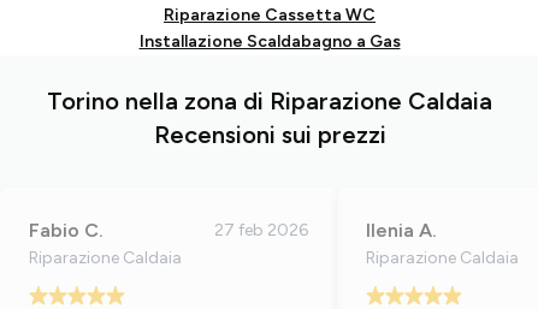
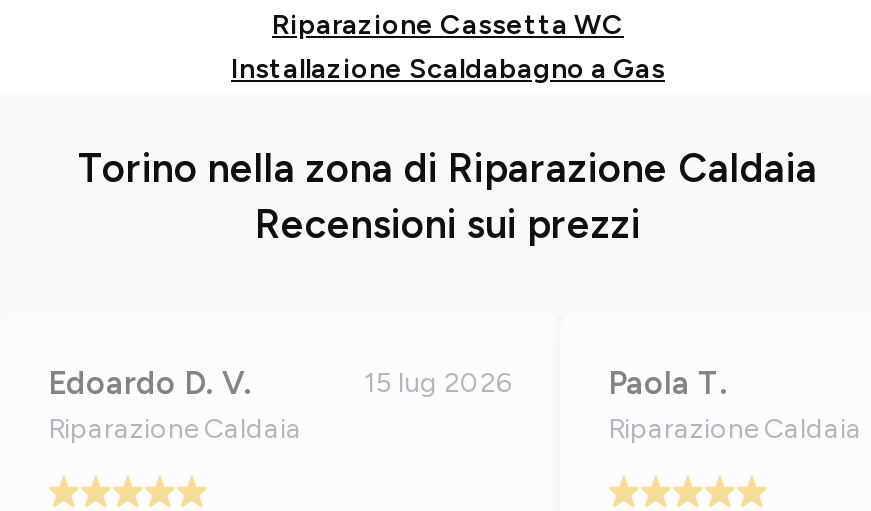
- Fabio C.
- 27 feb 2026
+ Edoardo D. V.
+ 15 lug 2026

- Ilenia A.
+ Paola T.
